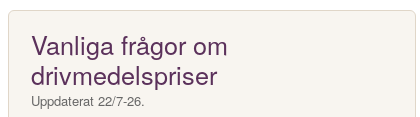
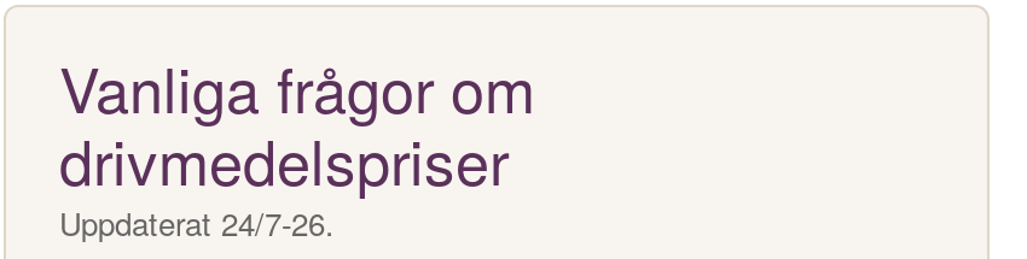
- Uppdaterat 22/7-26.
+ Uppdaterat 24/7-26.
